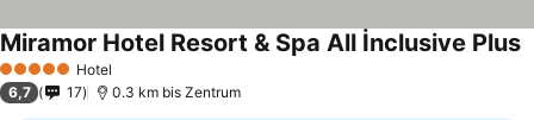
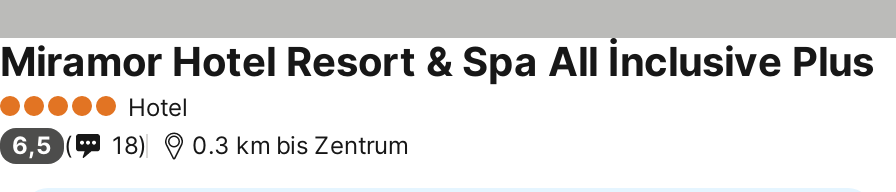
- 6,7
+ 6,5

- 17
+ 18
